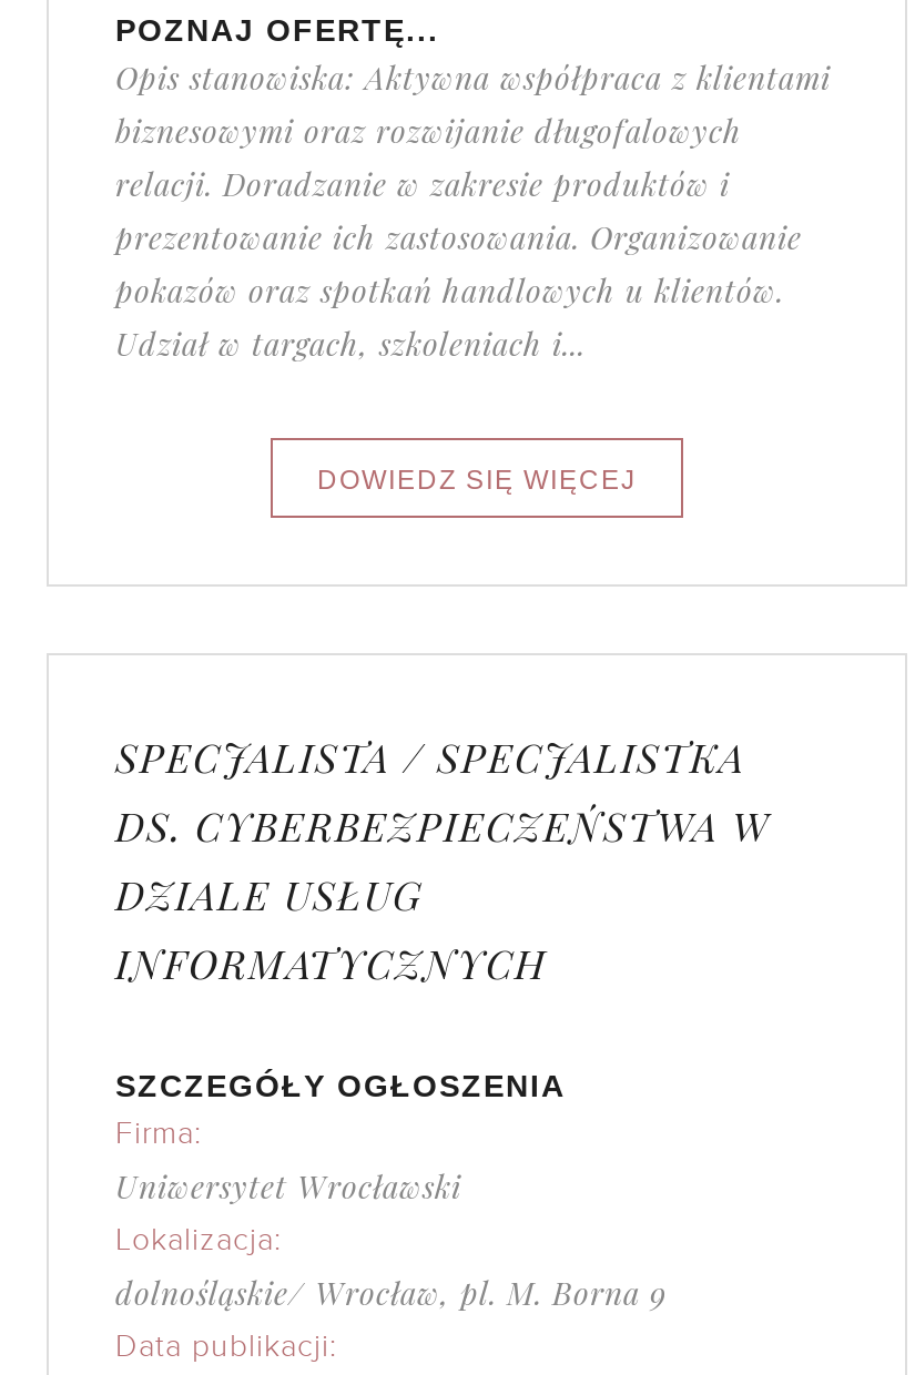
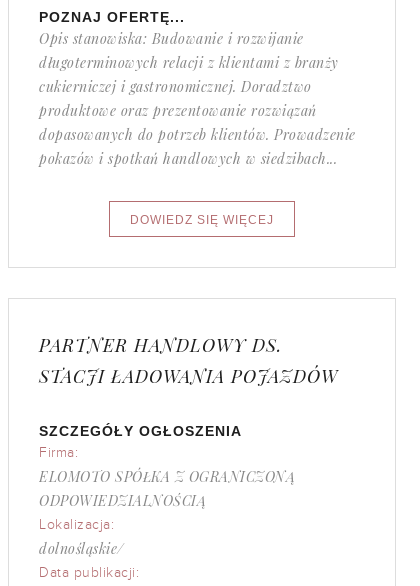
- Opis stanowiska: Aktywna współpraca z klientami
- biznesowymi oraz rozwijanie długofalowych
- relacji. Doradzanie w zakresie produktów i
- prezentowanie ich zastosowania. Organizowanie
- pokazów oraz spotkań handlowych u klientów.
- Udział w targach, szkoleniach i...
+ Opis stanowiska: Budowanie i rozwijanie
+ długoterminowych relacji z klientami z branży
+ cukierniczej i gastronomicznej. Doradztwo
+ produktowe oraz prezentowanie rozwiązań
+ dopasowanych do potrzeb klientów. Prowadzenie
+ pokazów i spotkań handlowych w siedzibach...

- SPECJALISTA / SPECJALISTKA
- DS. CYBERBEZPIECZEŃSTWA W
- DZIALE USŁUG
- INFORMATYCZNYCH
+ PARTNER HANDLOWY DS.
+ STACJI ŁADOWANIA POJAZDÓW

moved up: SZCZEGÓŁY OGŁOSZENIA | Firma:

- Uniwersytet Wrocławski
+ ELOMOTO SPÓŁKA Z OGRANICZONĄ
+ ODPOWIEDZIALNOŚCIĄ

- dolnośląskie/ Wrocław, pl. M. Borna 9
+ dolnośląskie/
